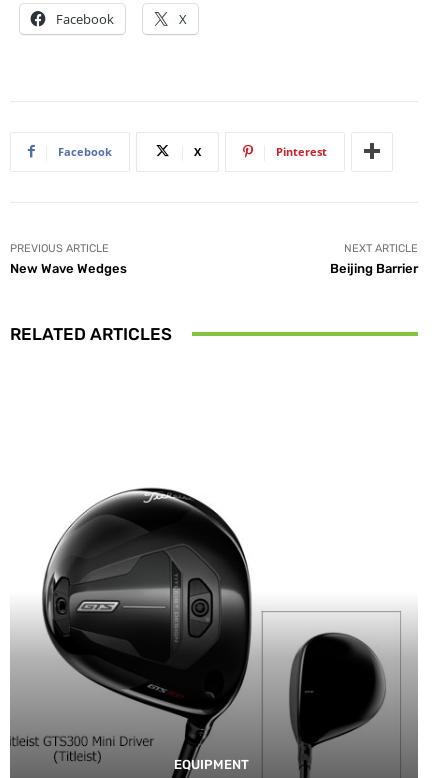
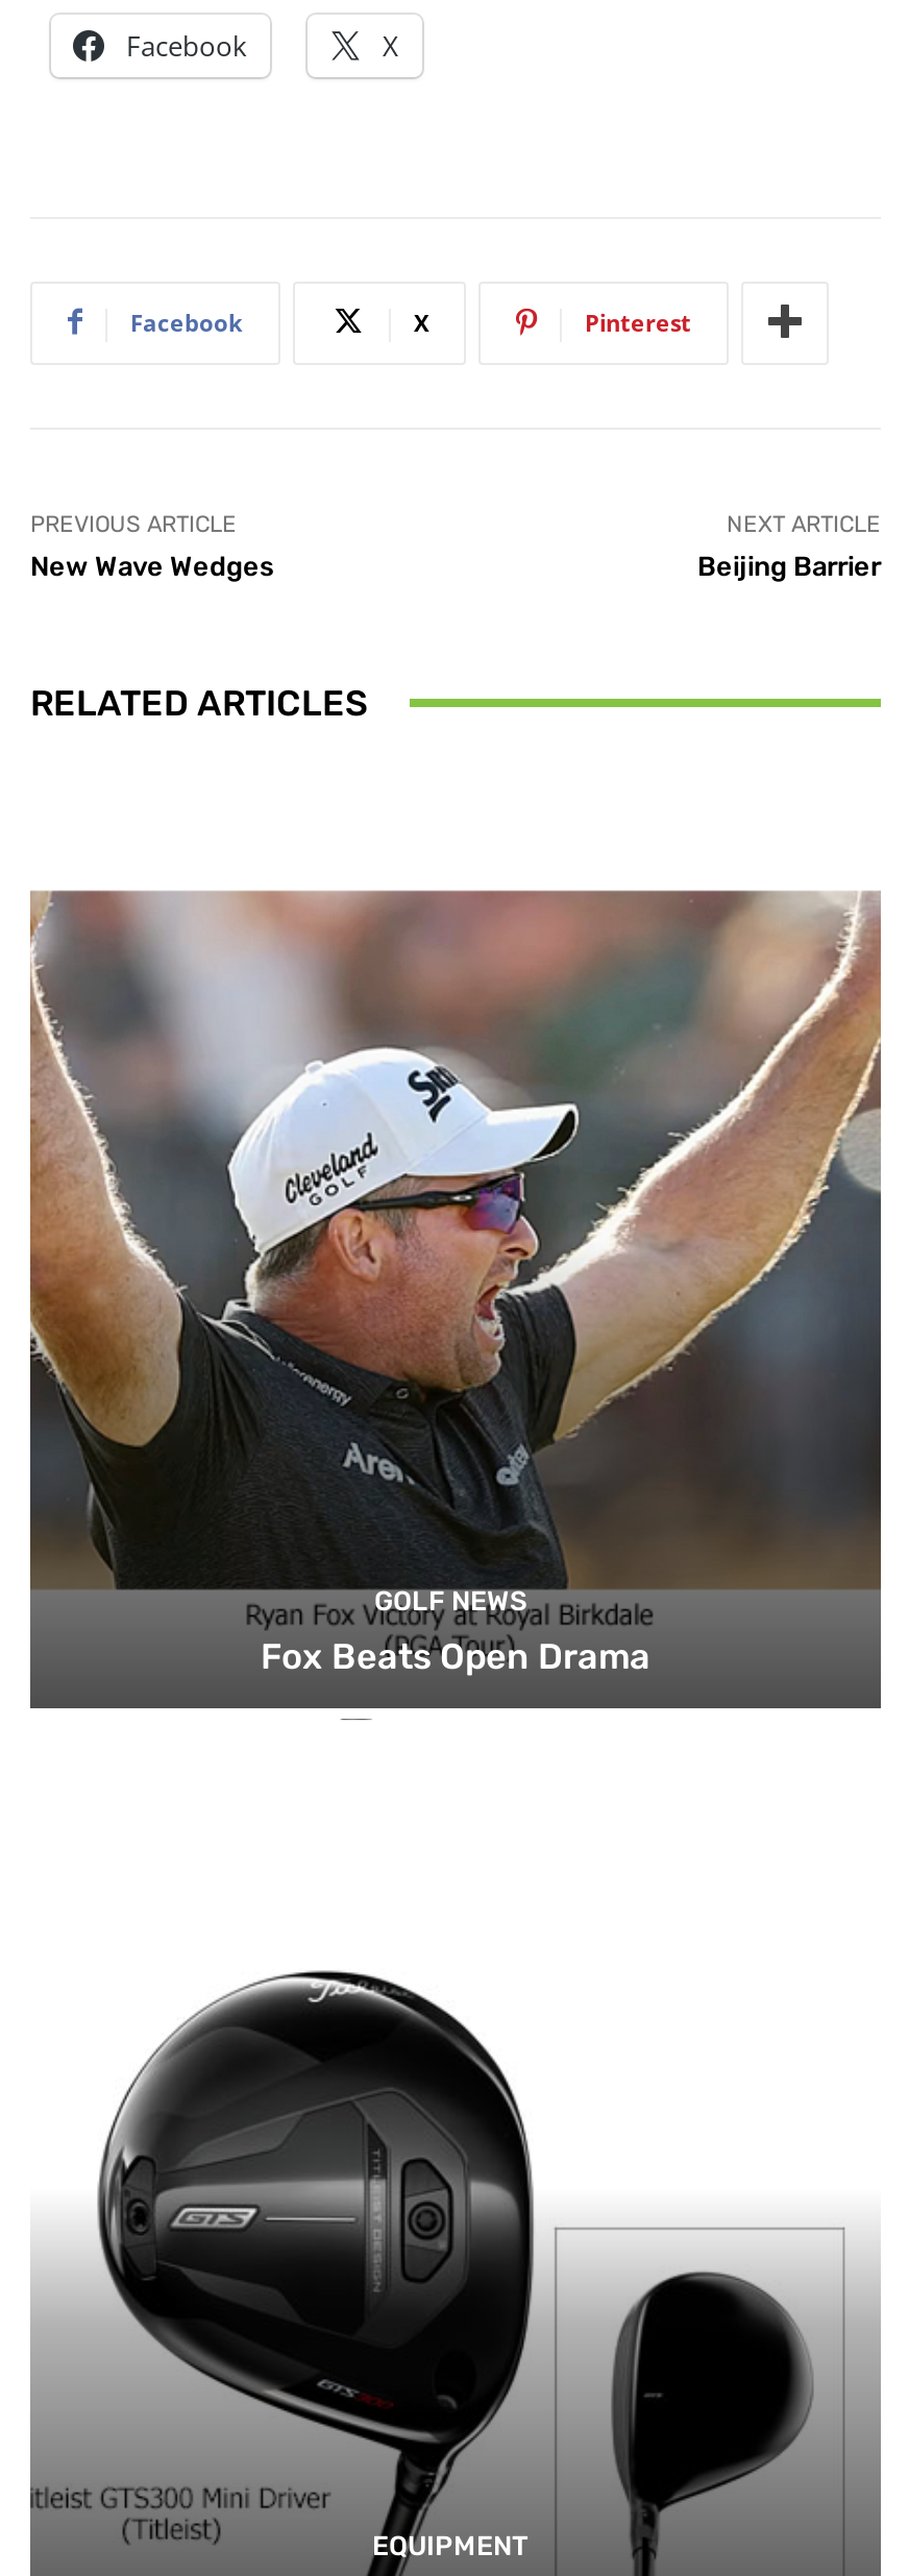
+ [image]
+ GOLF NEWS
+ Fox Beats Open Drama
